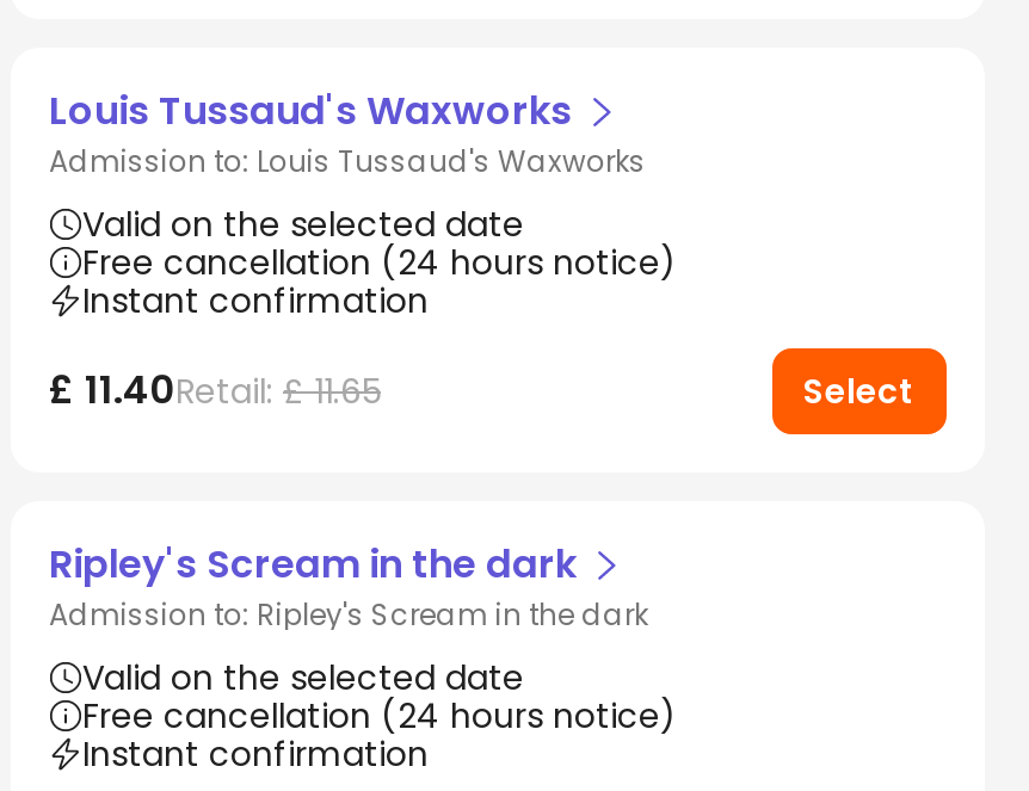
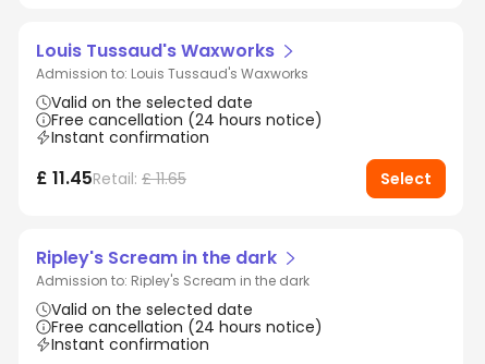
- £ 11.40
+ £ 11.45
